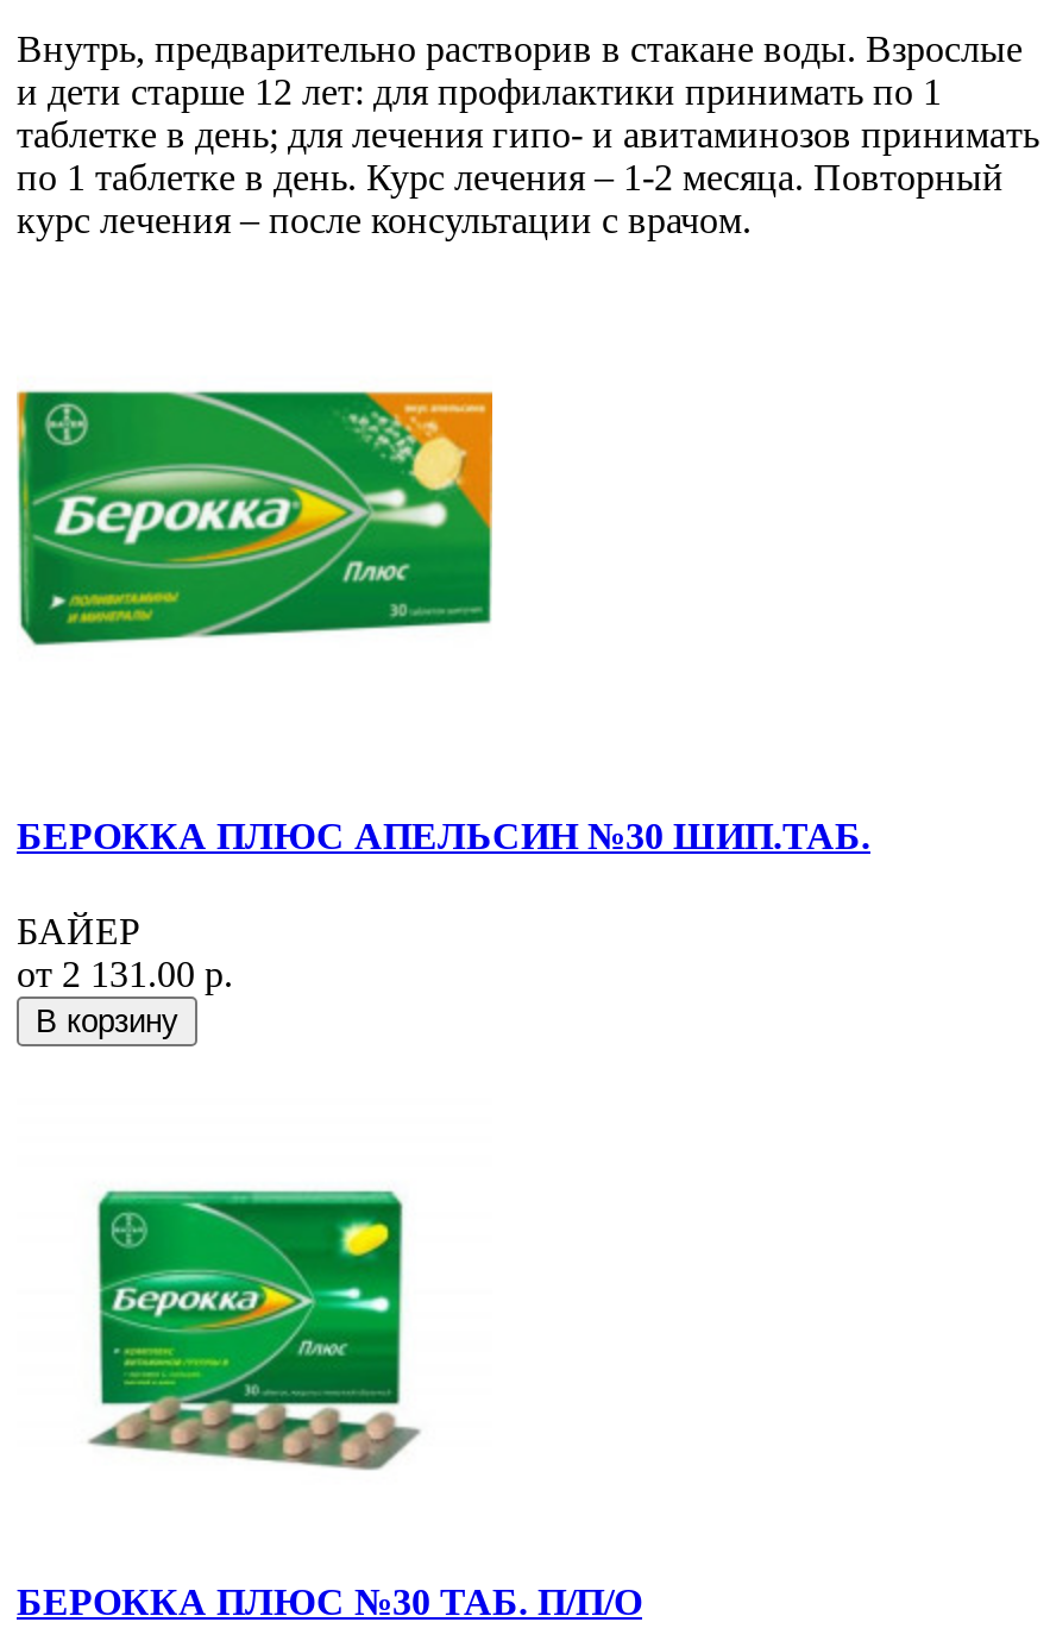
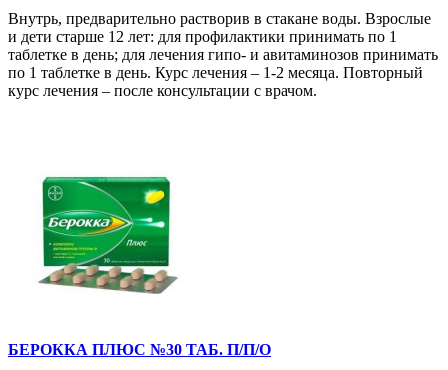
- [image]

- БЕРОККА ПЛЮС АПЕЛЬСИН №30 ШИП.ТАБ.
- БАЙЕР
- от 2 131.00 р.
- В корзину
